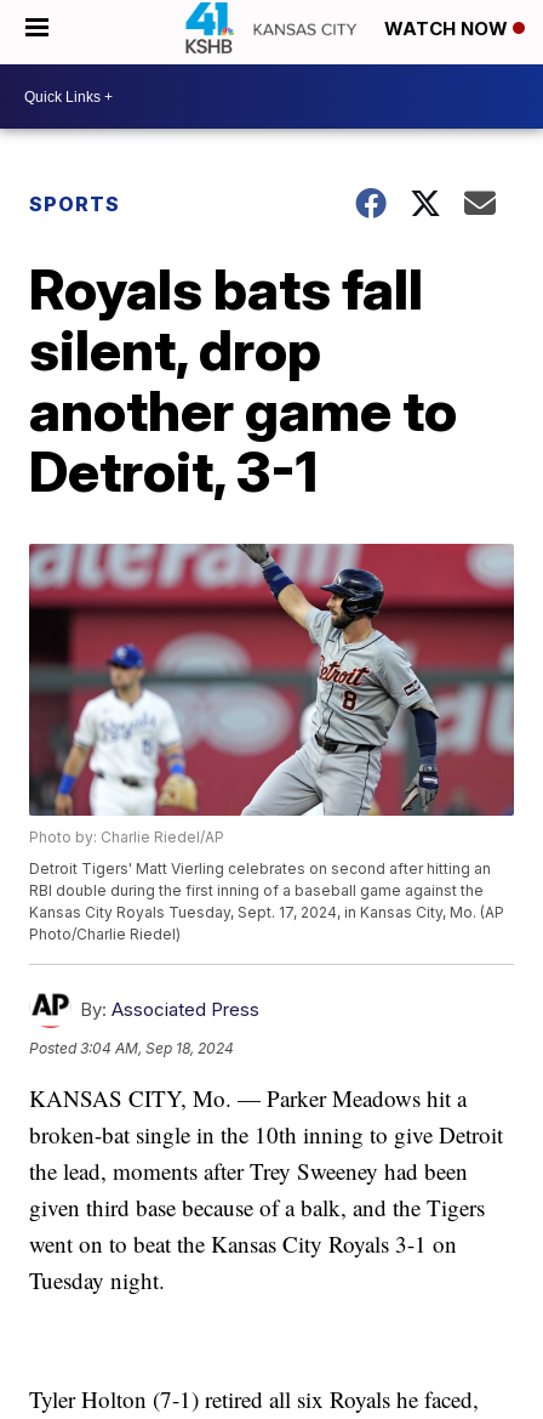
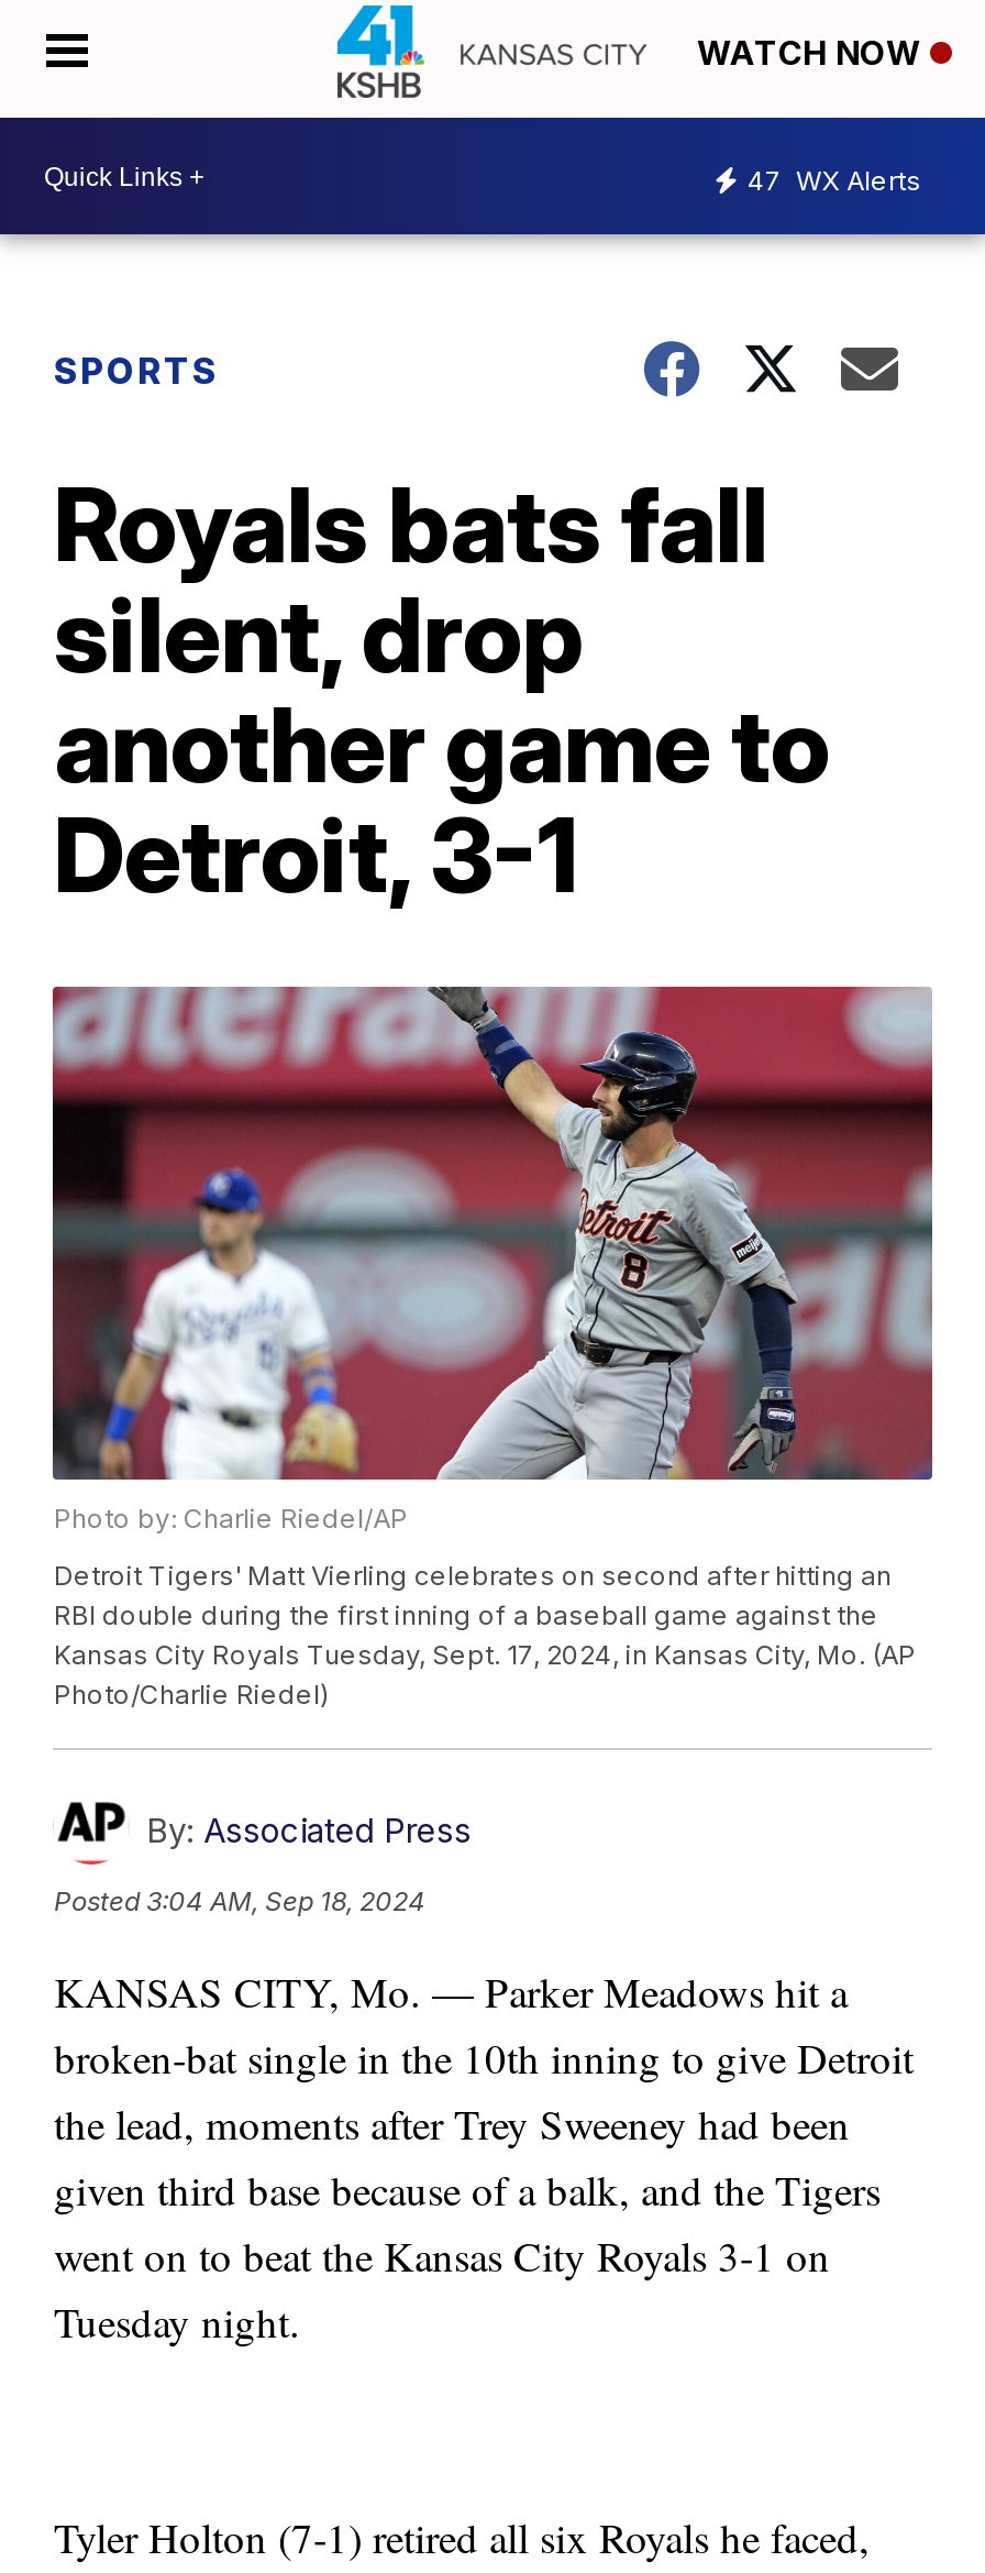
+ 47 WX Alerts
